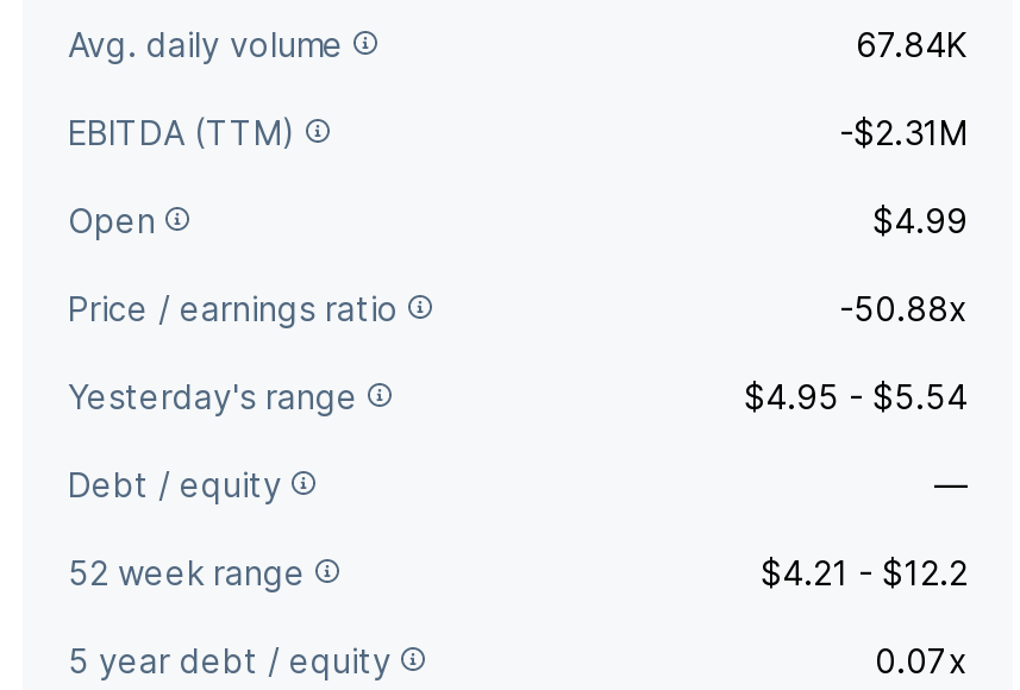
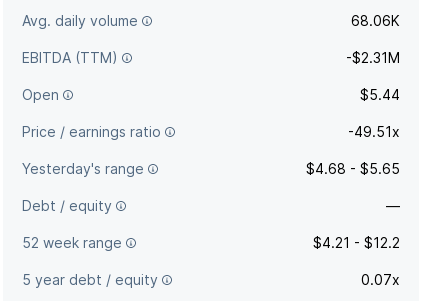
- 67.84K
+ 68.06K

- $4.99
+ $5.44

- -50.88x
+ -49.51x

- $4.95 - $5.54
+ $4.68 - $5.65
